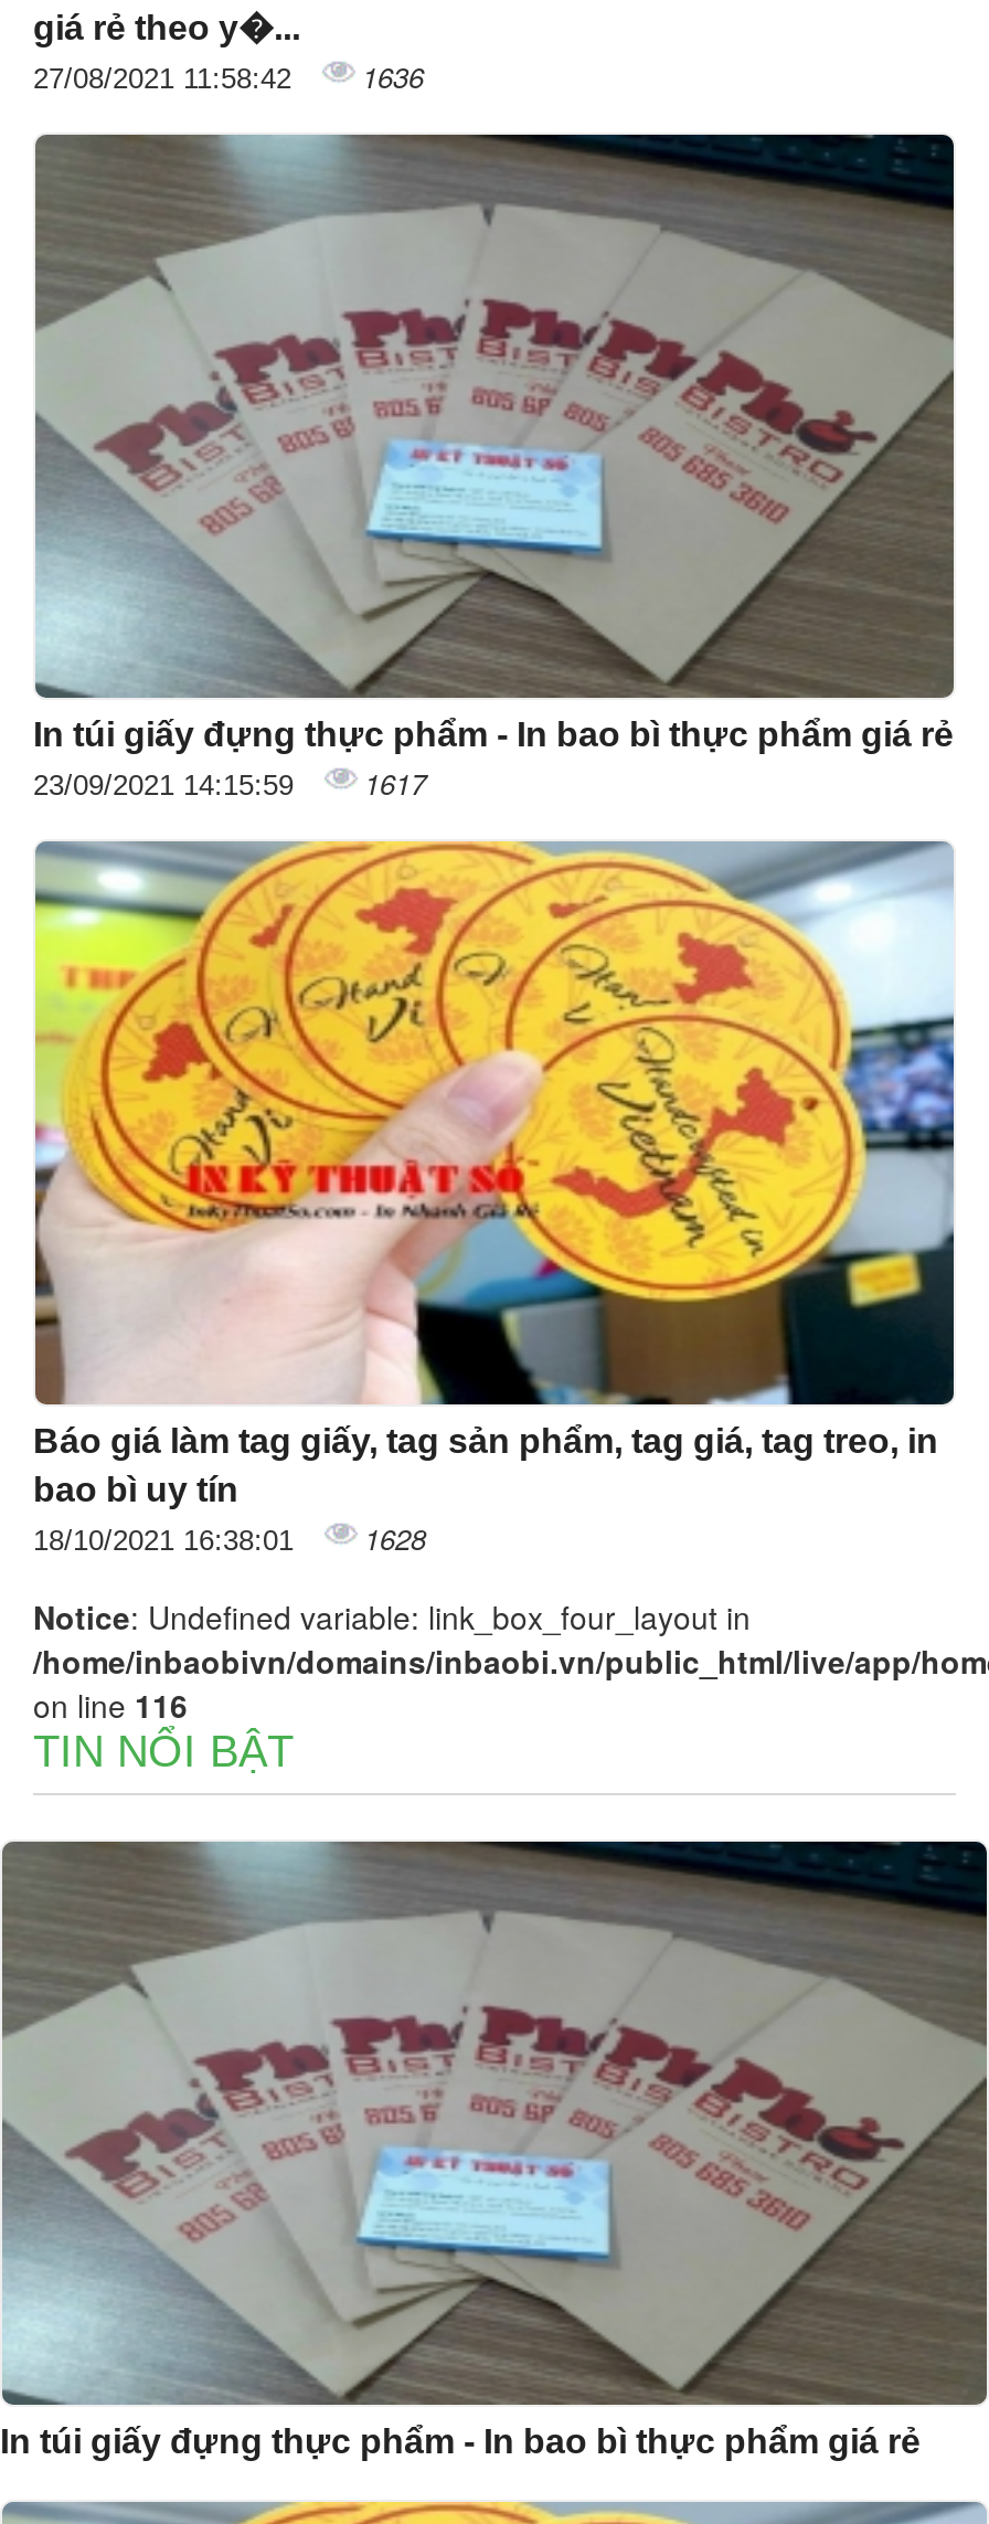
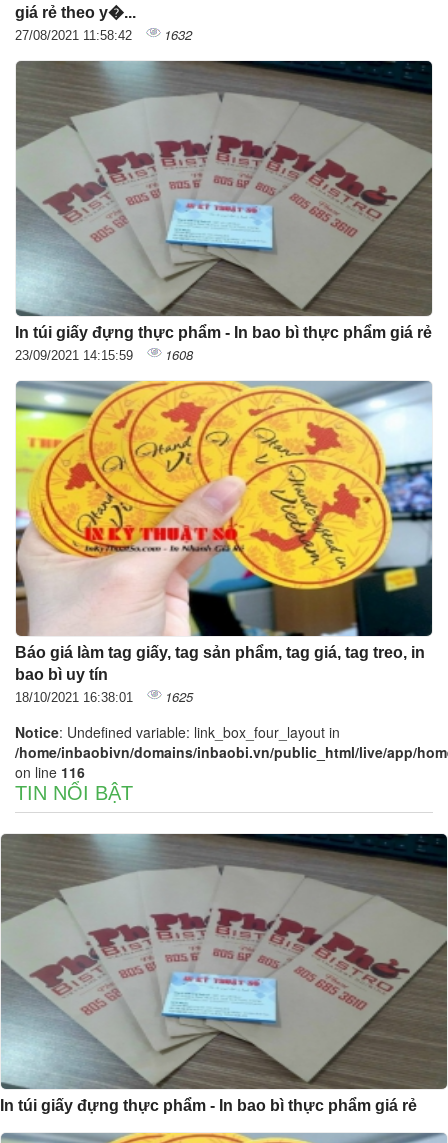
- 1636
+ 1632

- 1617
+ 1608

- 1628
+ 1625
